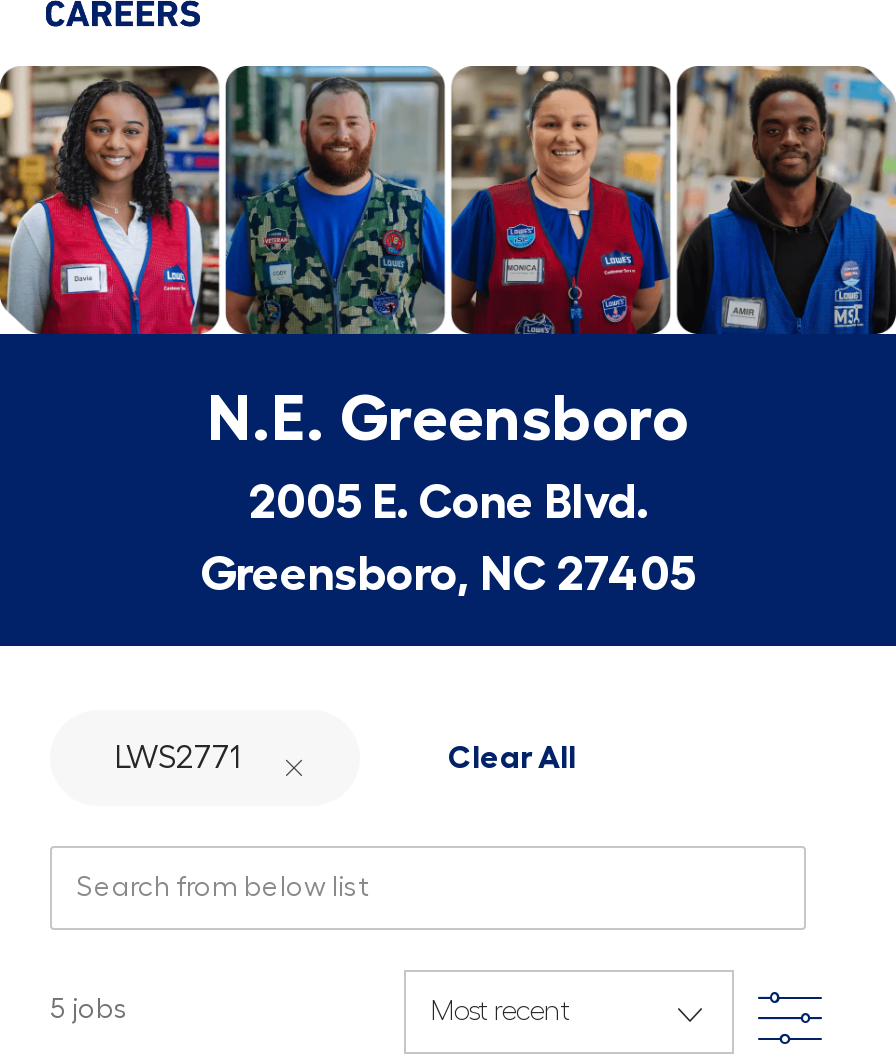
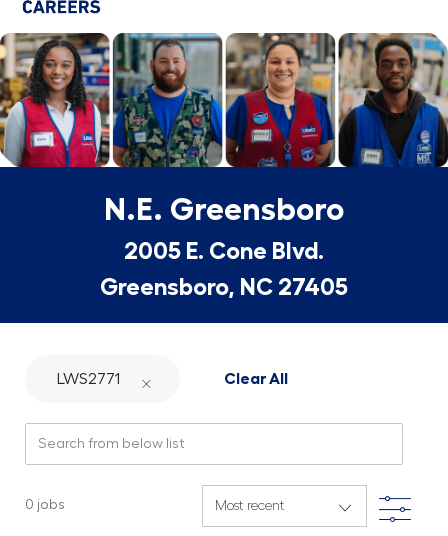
- 5 jobs
+ 0 jobs
